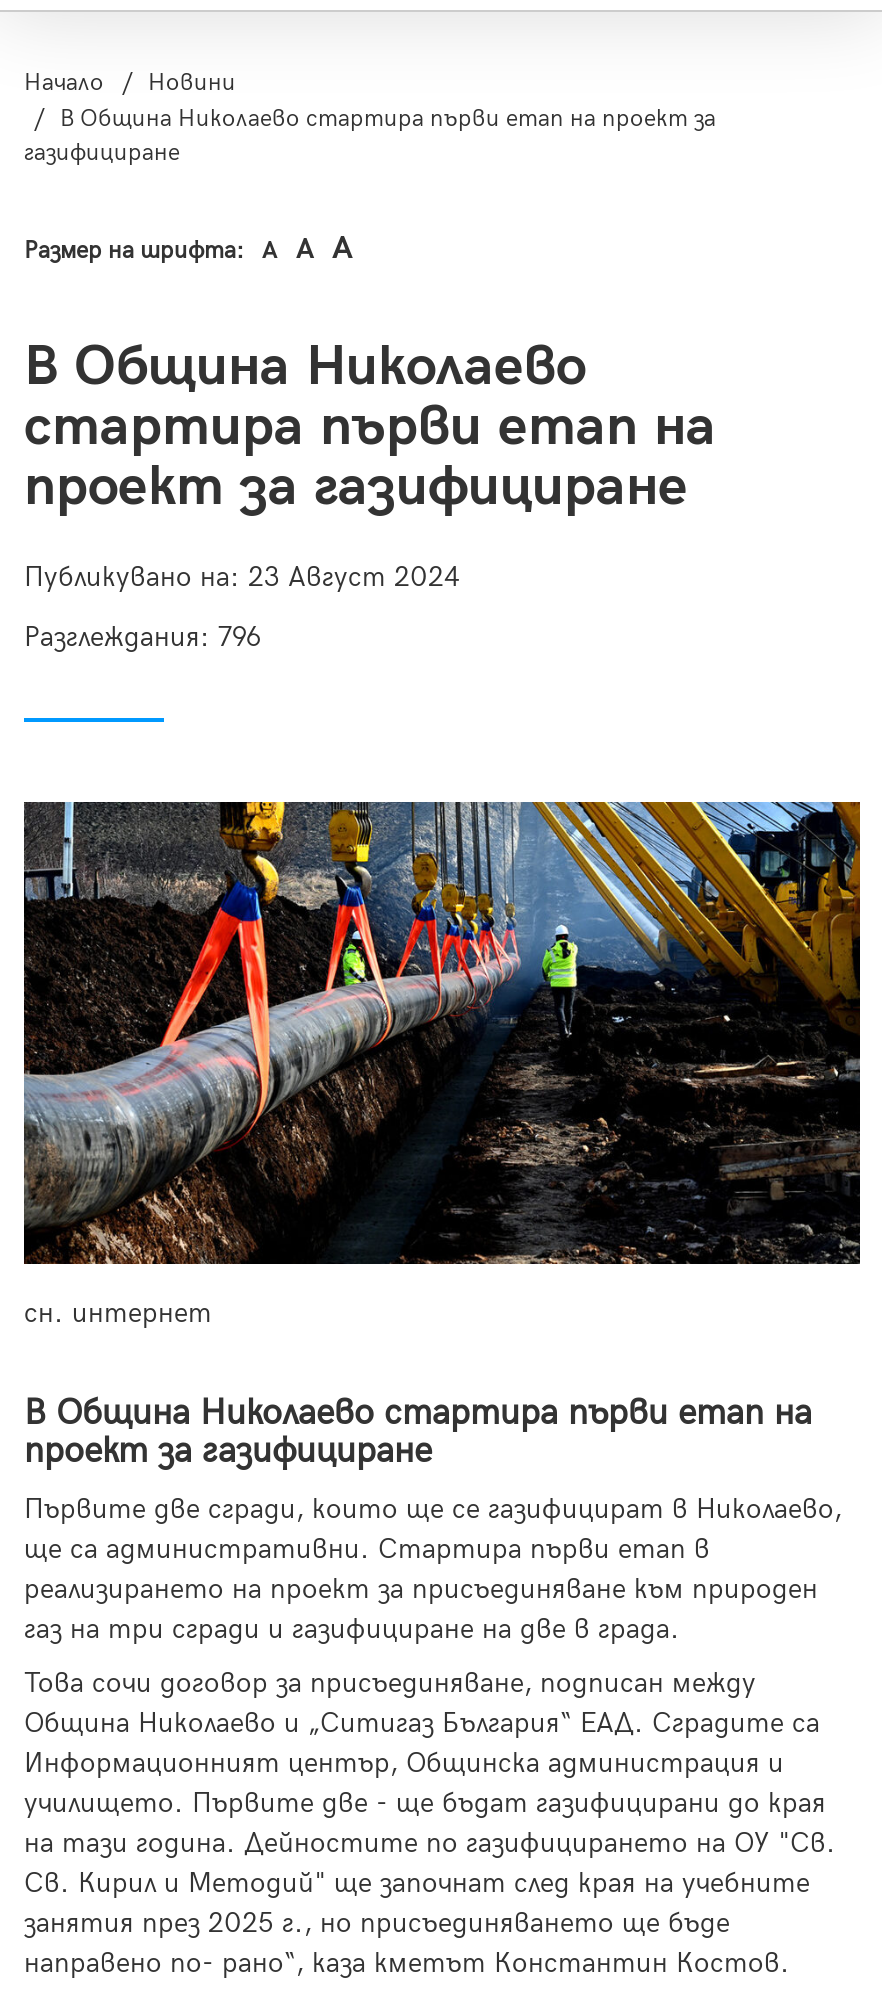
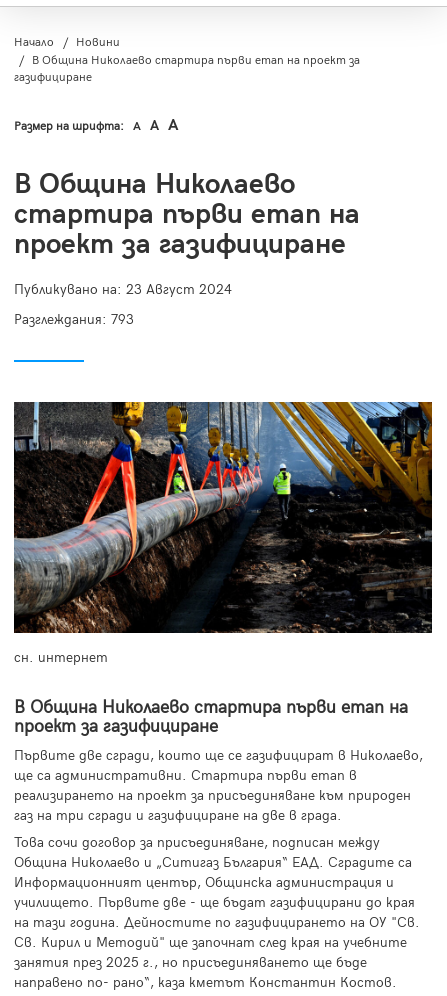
- Разглеждания: 796
+ Разглеждания: 793
